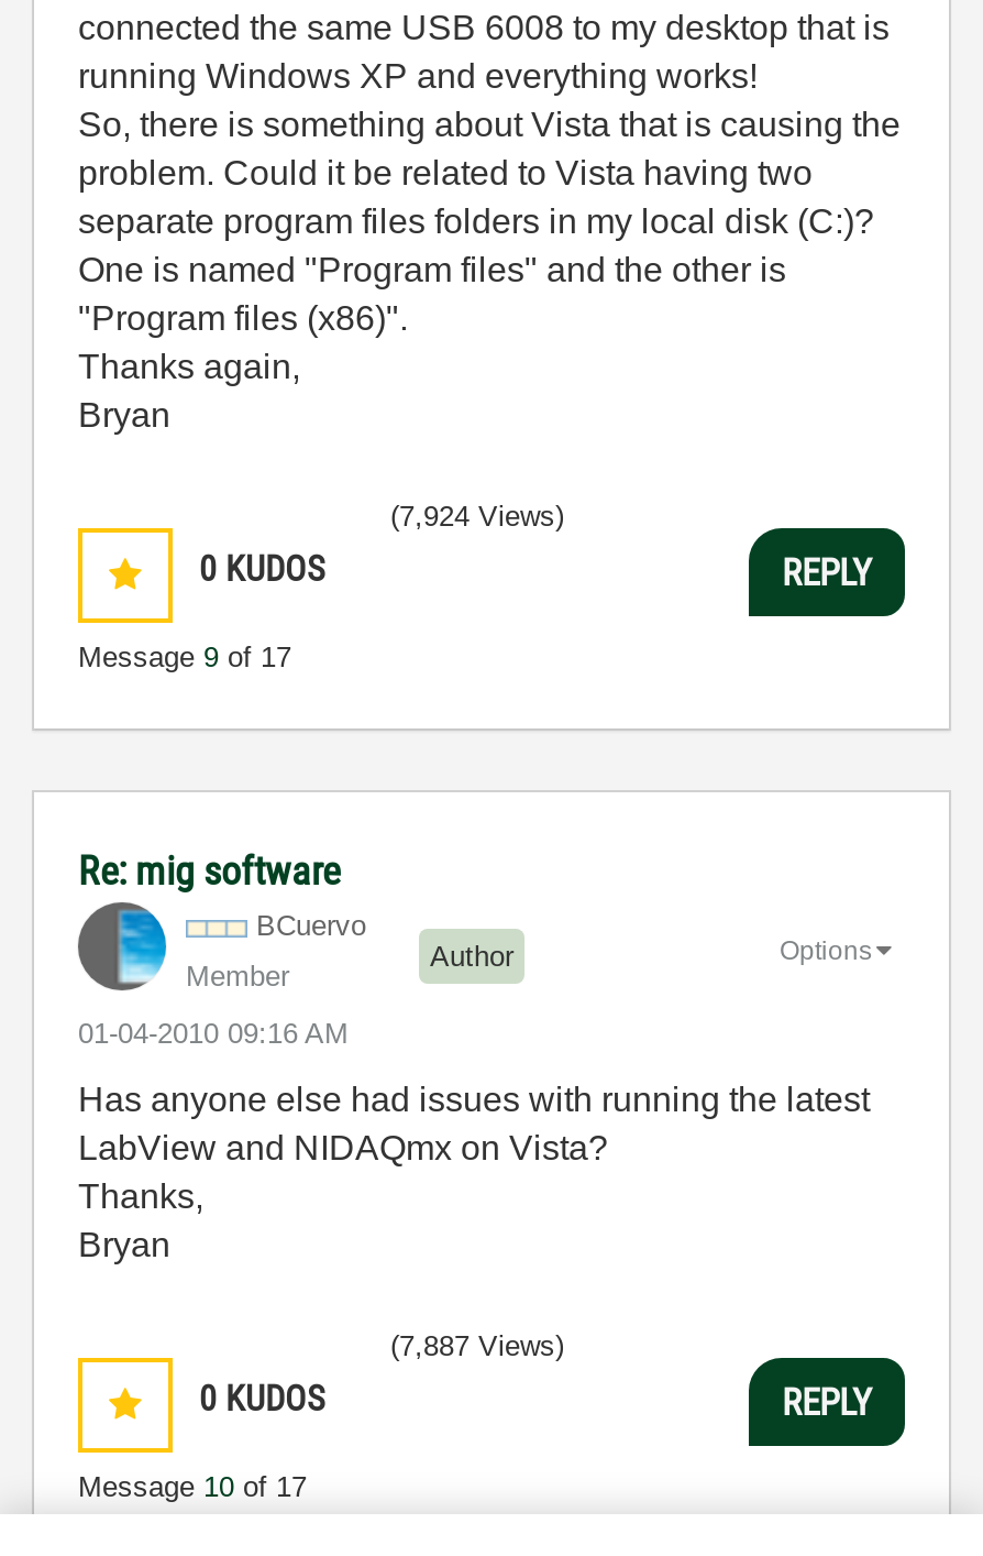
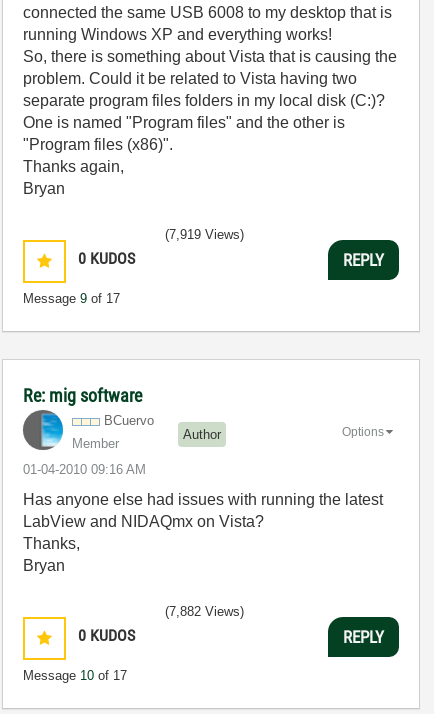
- (7,924 Views)
+ (7,919 Views)

- (7,887 Views)
+ (7,882 Views)
